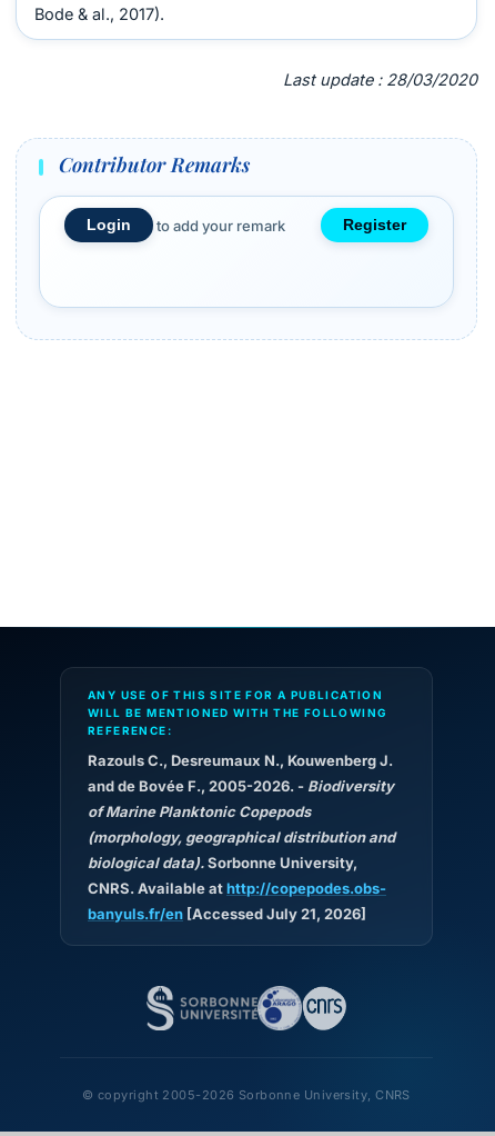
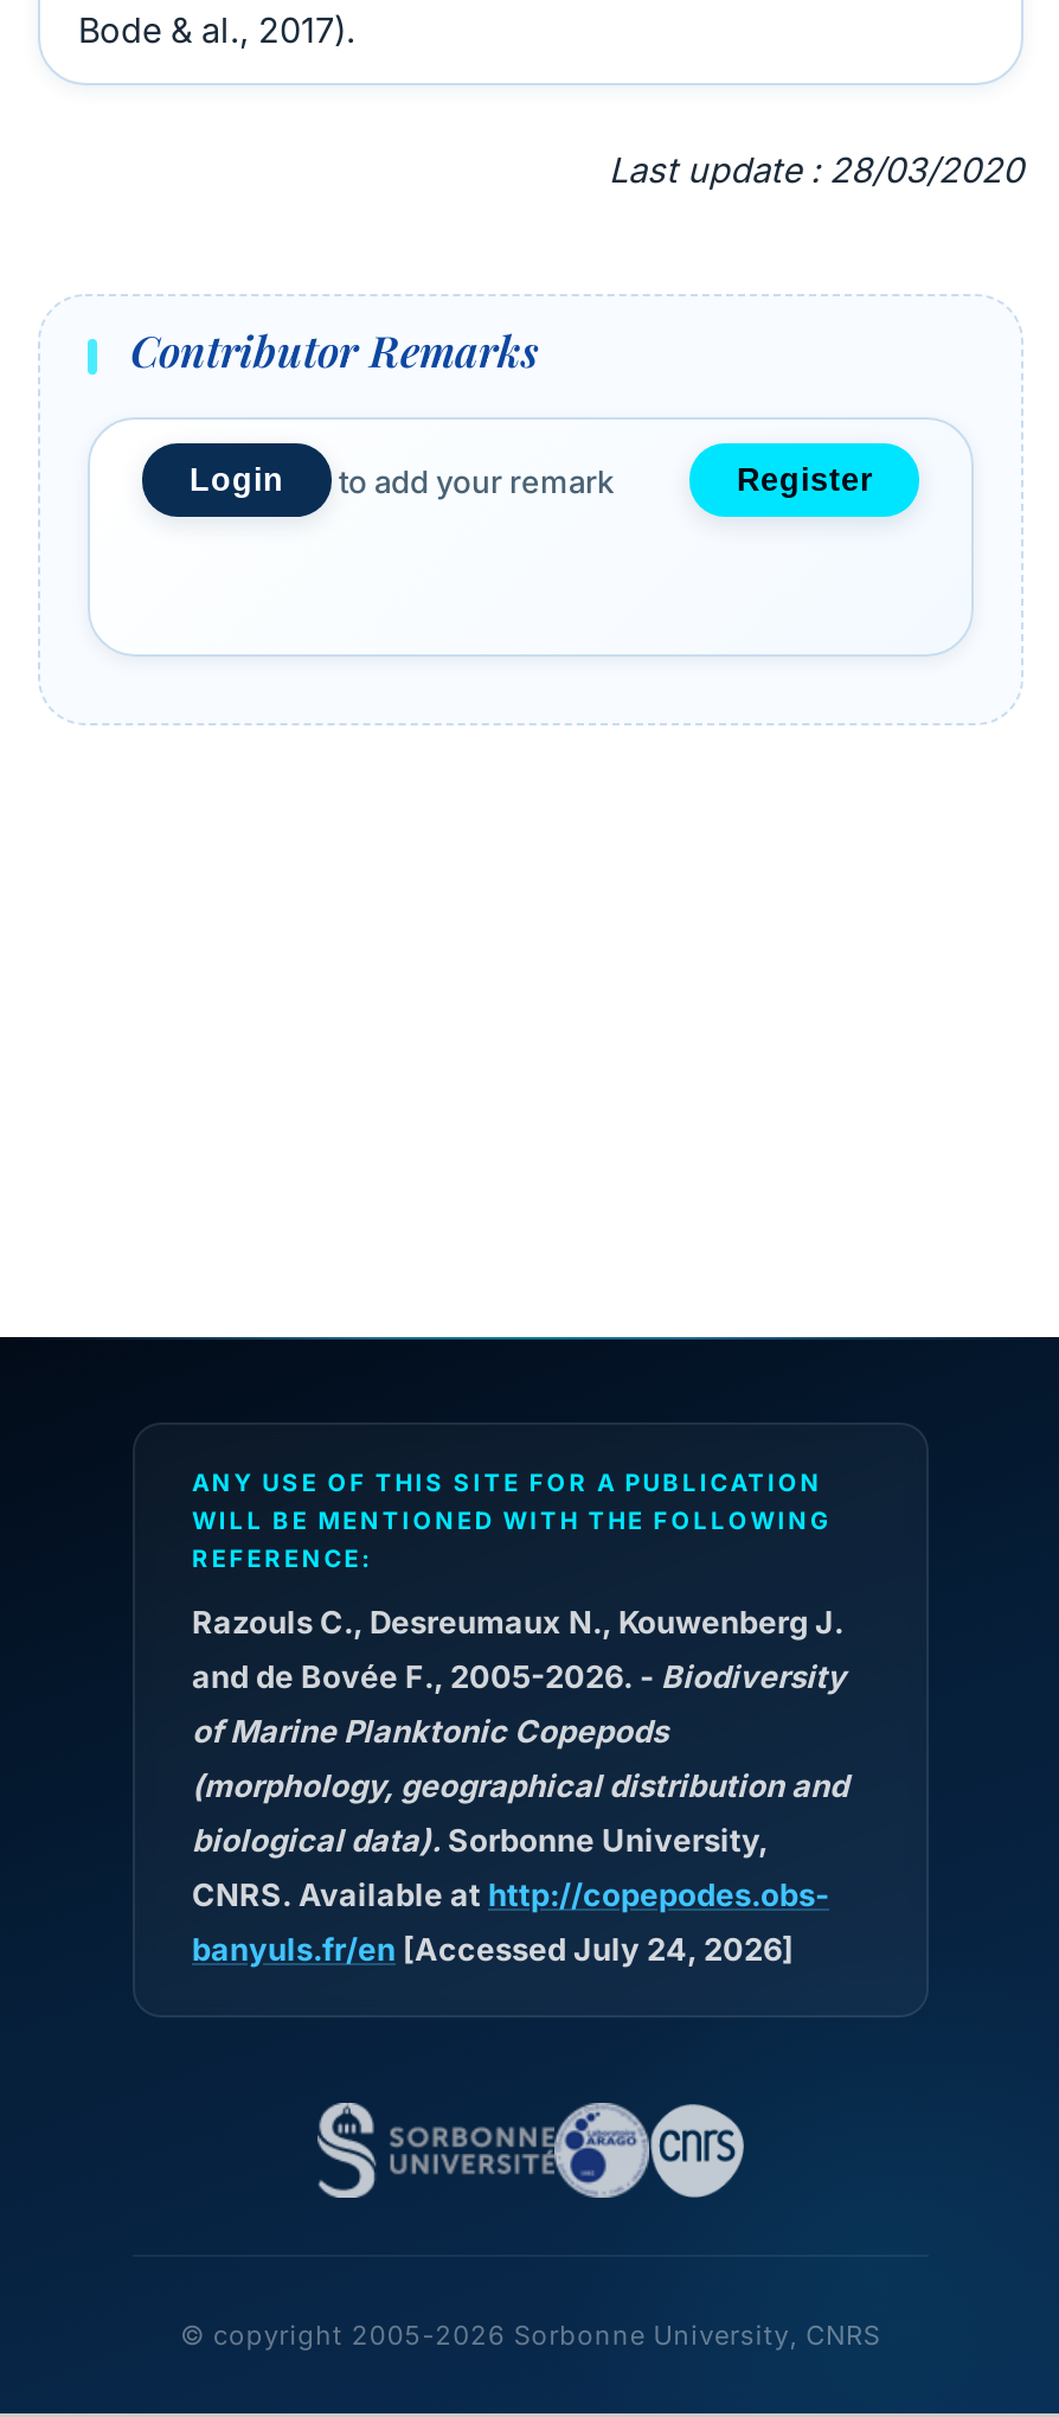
- banyuls.fr/en [Accessed July 21, 2026]
+ banyuls.fr/en [Accessed July 24, 2026]
